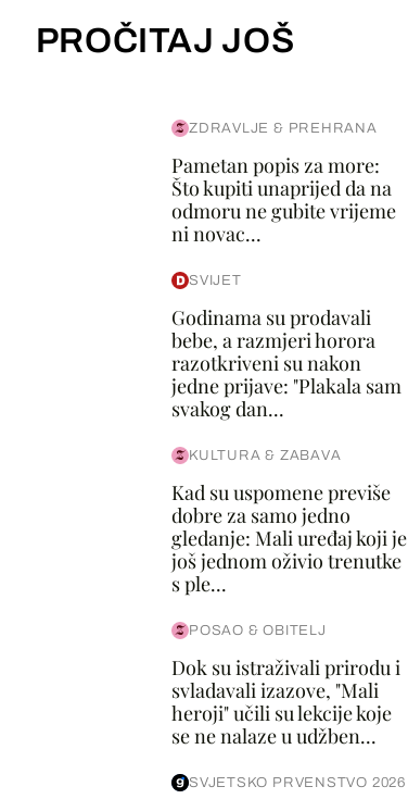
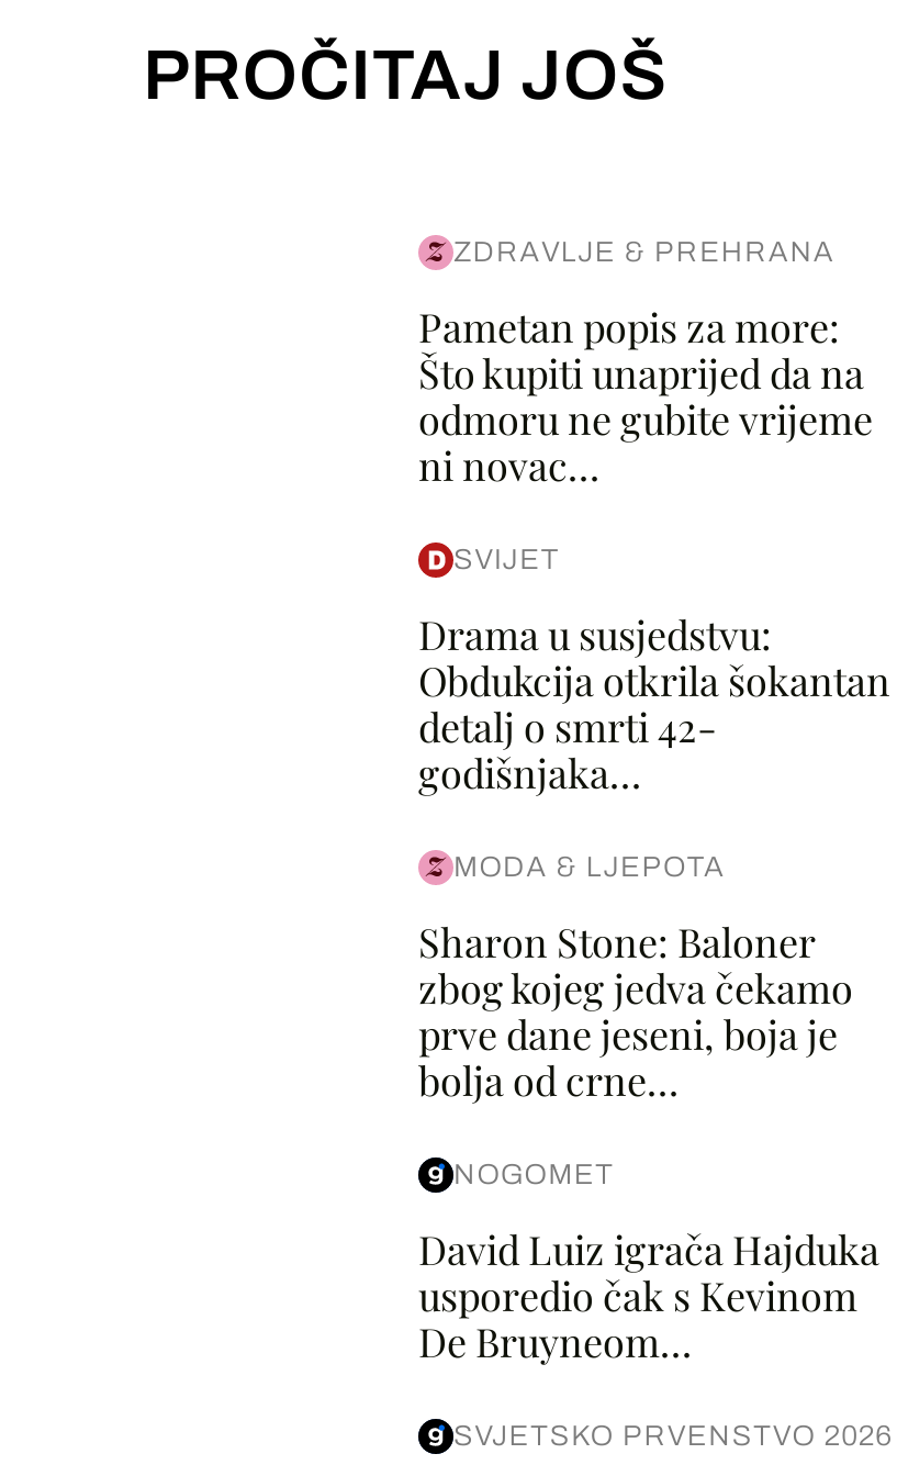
- Godinama su prodavali
- bebe, a razmjeri horora
- razotkriveni su nakon
- jedne prijave: "Plakala sam
- svakog dan...
+ Drama u susjedstvu:
+ Obdukcija otkrila šokantan
+ detalj o smrti 42-
+ godišnjaka...

- KULTURA & ZABAVA
+ MODA & LJEPOTA

- Kad su uspomene previše
- dobre za samo jedno
- gledanje: Mali uređaj koji je
- još jednom oživio trenutke
- s ple...
+ Sharon Stone: Baloner
+ zbog kojeg jedva čekamo
+ prve dane jeseni, boja je
+ bolja od crne...

- POSAO & OBITELJ
+ NOGOMET

- Dok su istraživali prirodu i
- svladavali izazove, "Mali
- heroji" učili su lekcije koje
- se ne nalaze u udžben...
+ David Luiz igrača Hajduka
+ usporedio čak s Kevinom
+ De Bruyneom...
